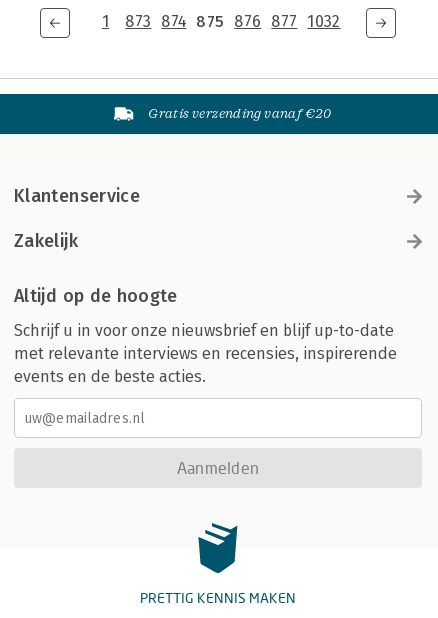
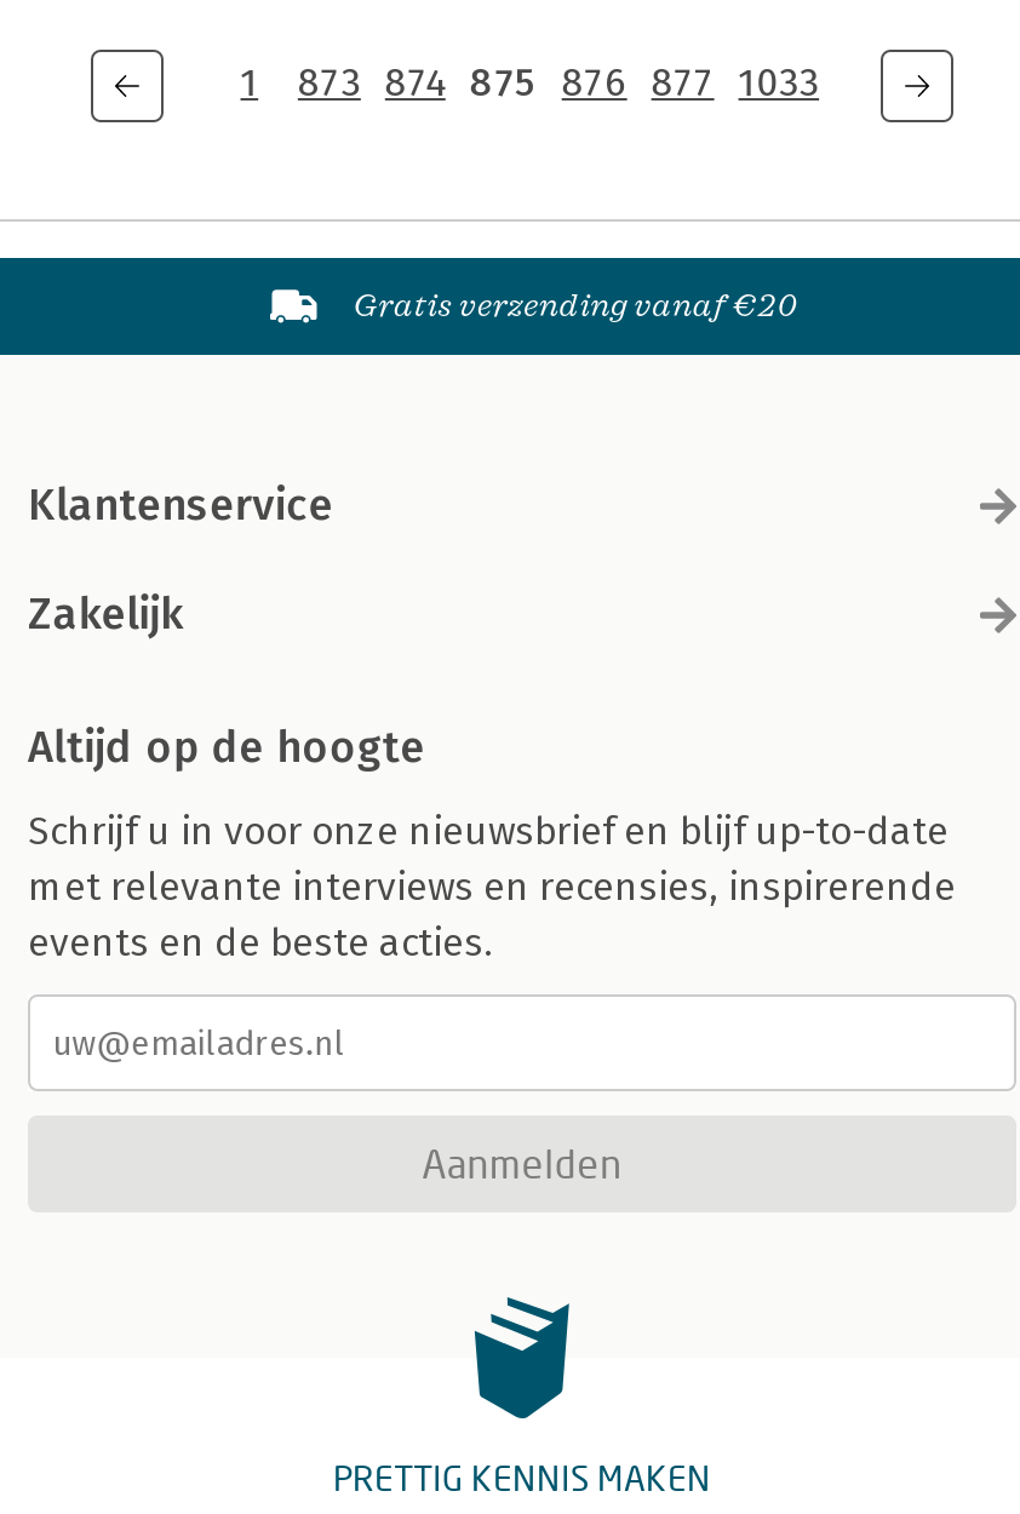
- 1 873 874 875 876 877 1032
+ 1 873 874 875 876 877 1033
